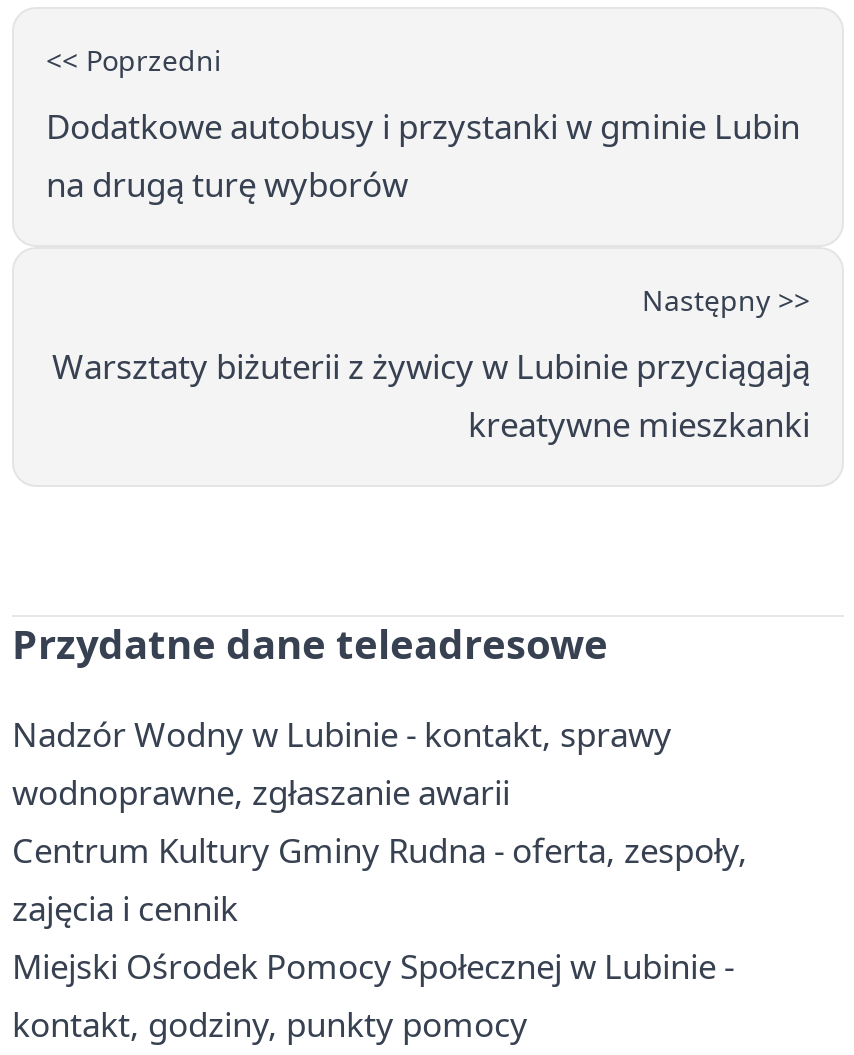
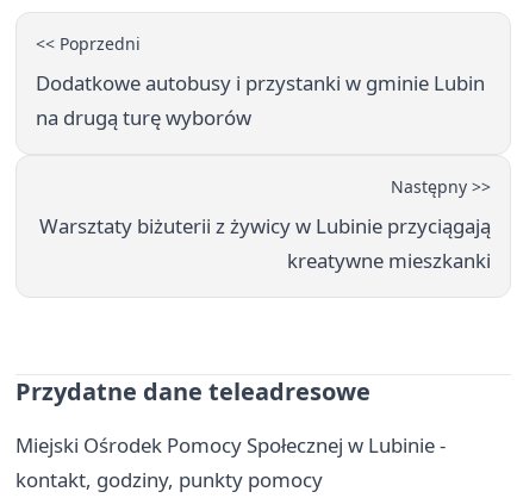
- Nadzór Wodny w Lubinie - kontakt, sprawy
- wodnoprawne, zgłaszanie awarii
- Centrum Kultury Gminy Rudna - oferta, zespoły,
- zajęcia i cennik
